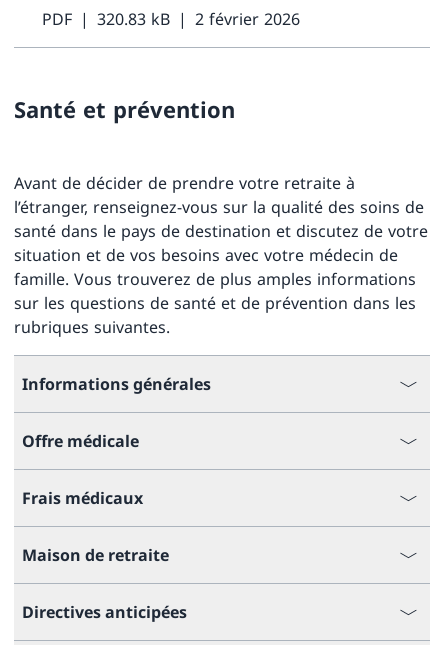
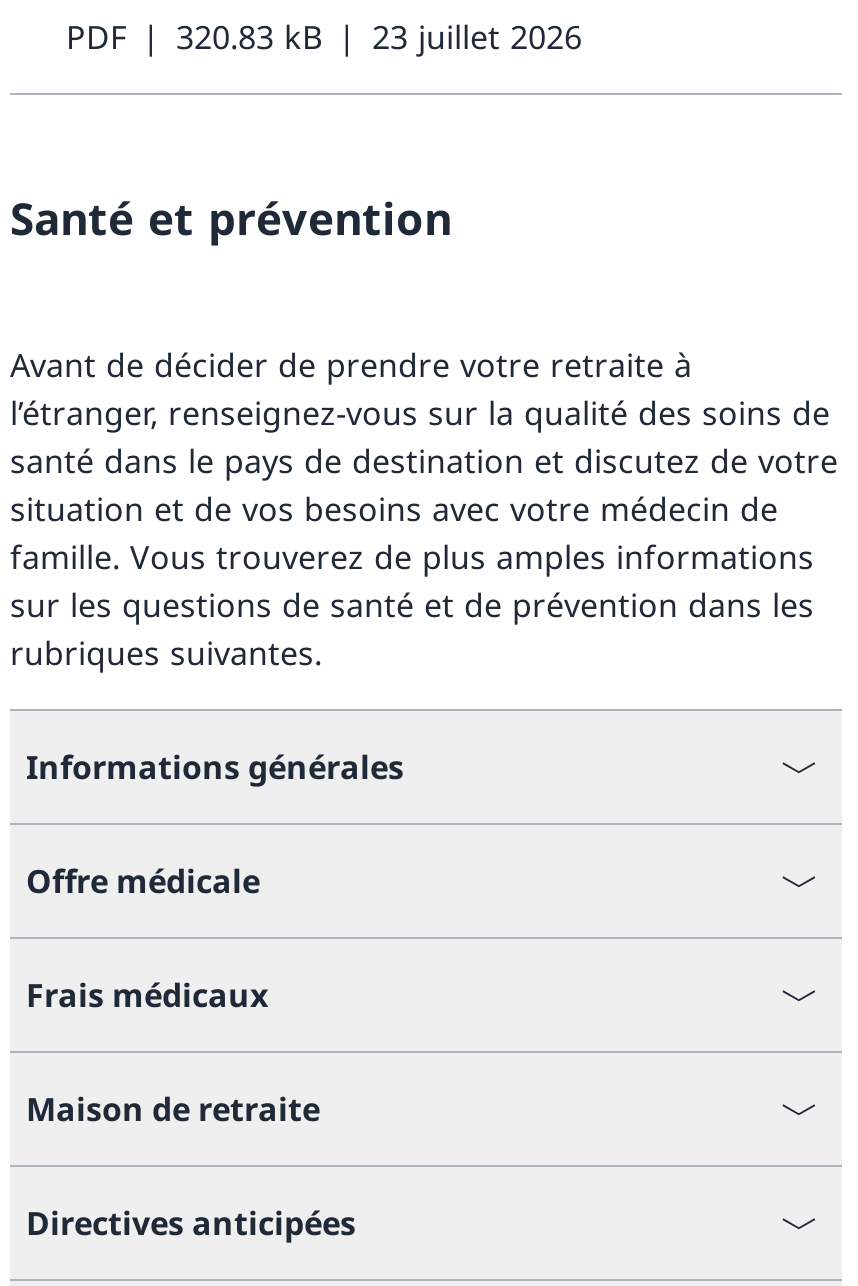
- PDF 320.83 kB 2 février 2026
+ PDF 320.83 kB 23 juillet 2026
